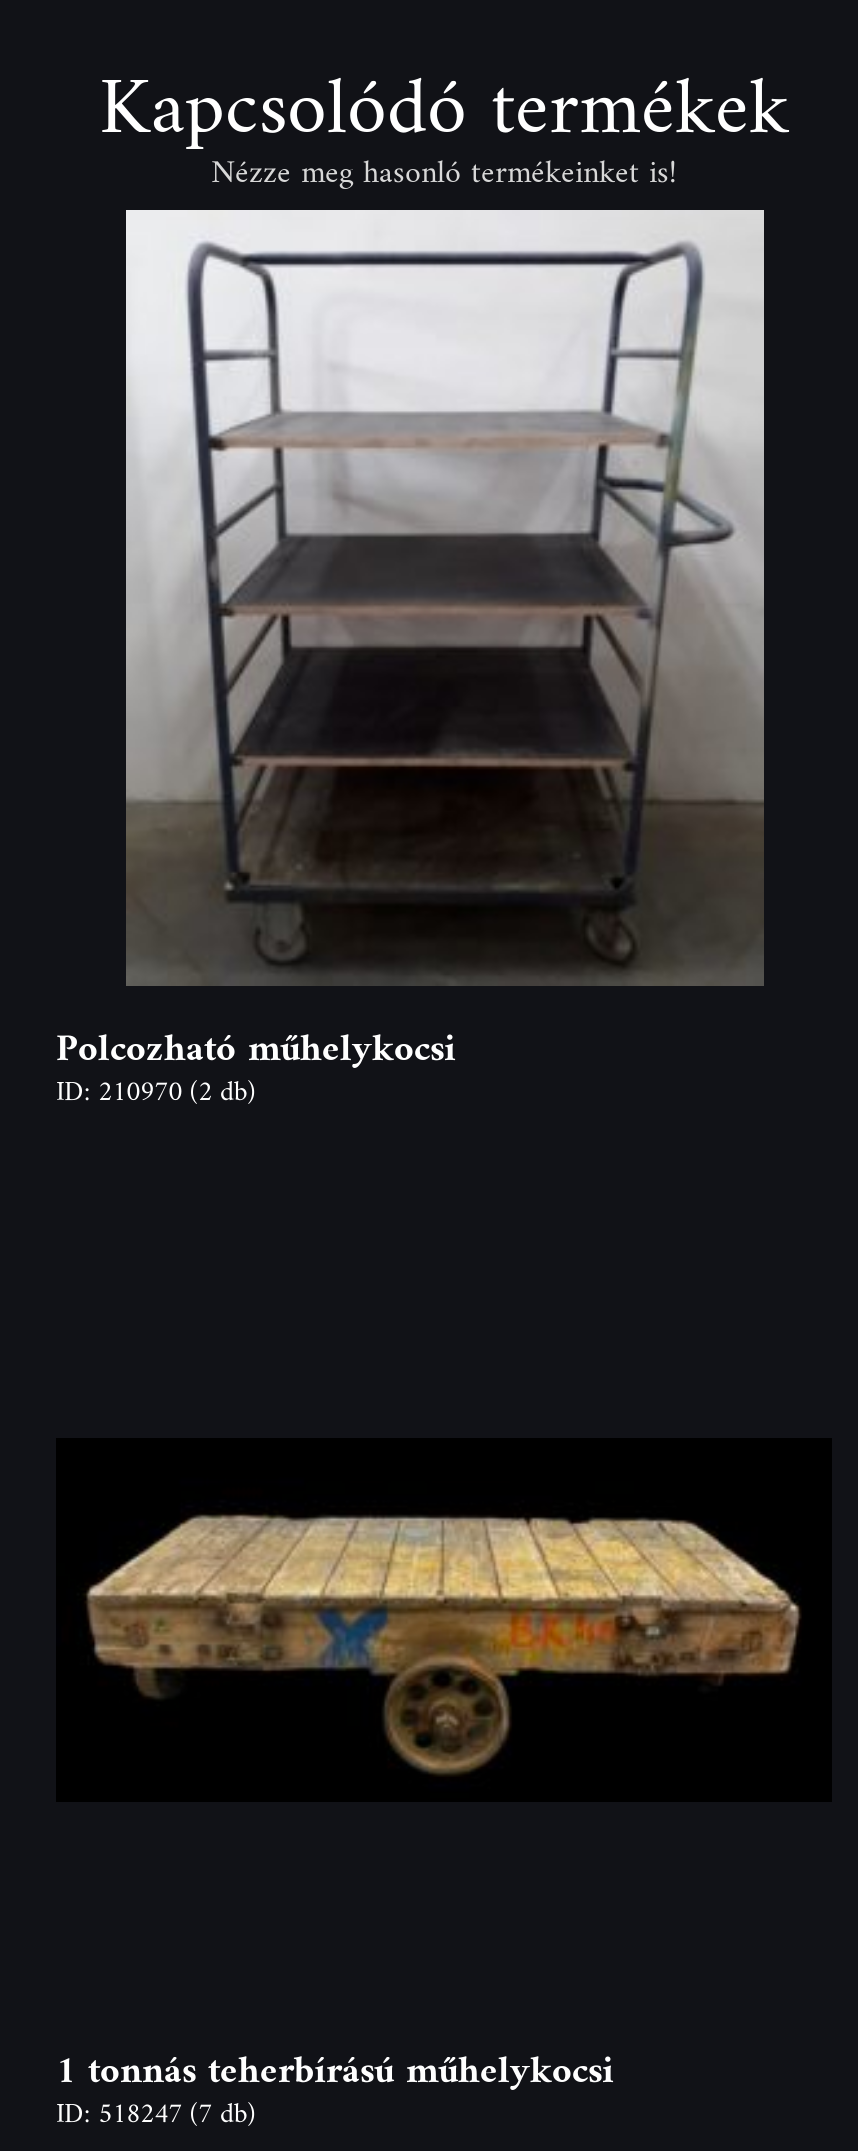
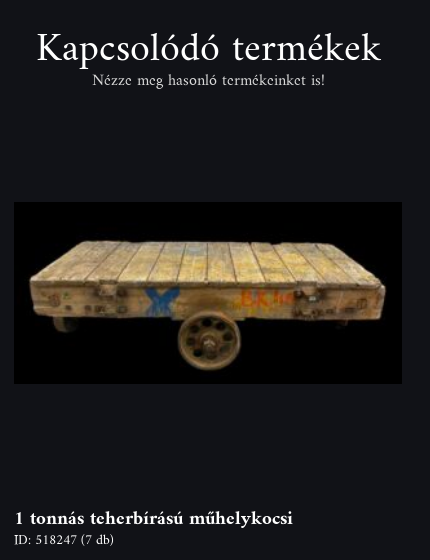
- [image]
- Polcozható műhelykocsi
- ID: 210970 (2 db)
